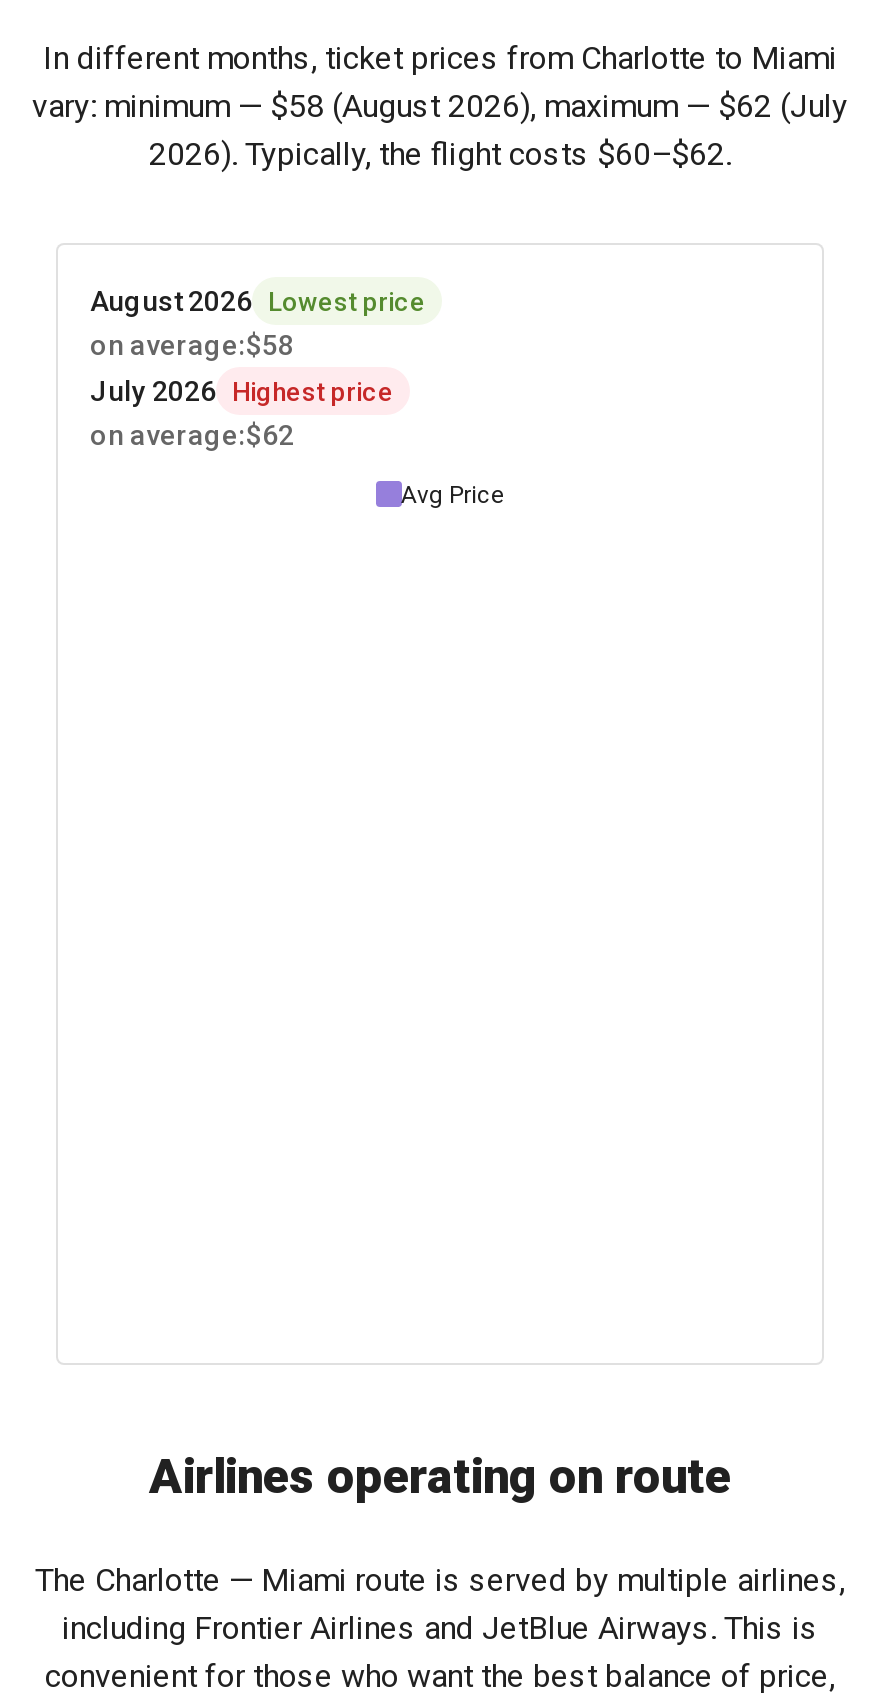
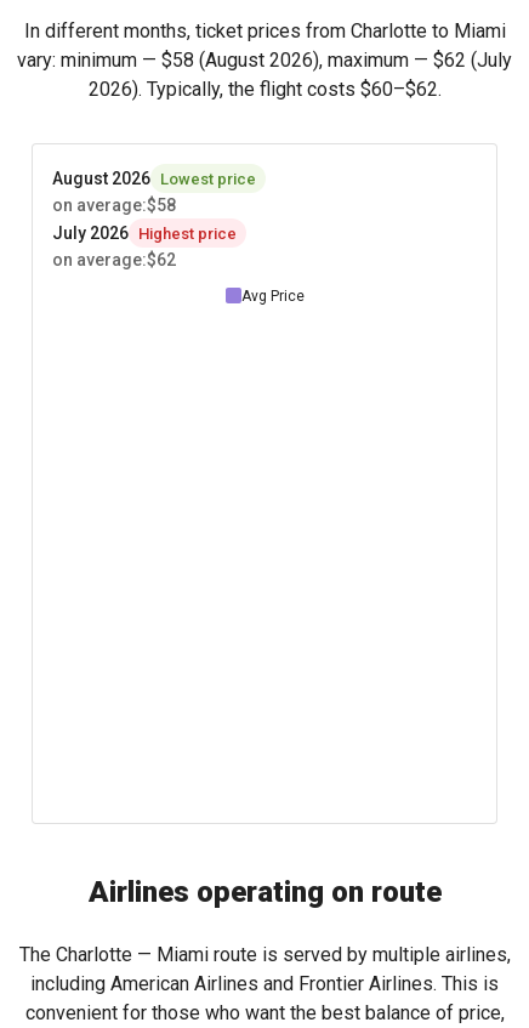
- including Frontier Airlines and JetBlue Airways. This is
+ including American Airlines and Frontier Airlines. This is
